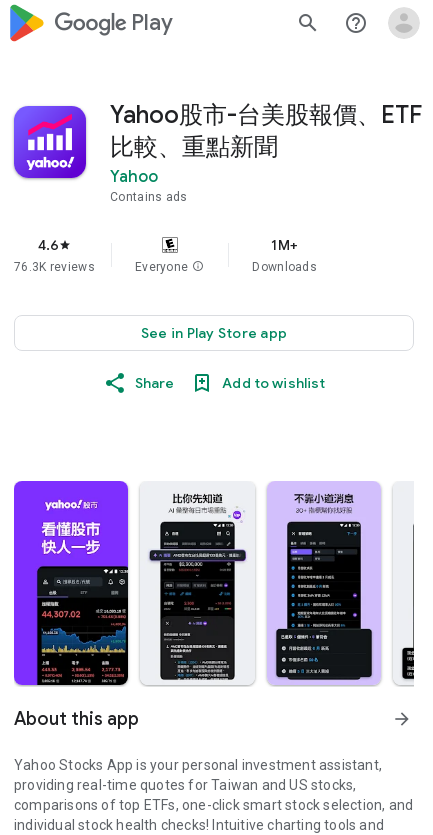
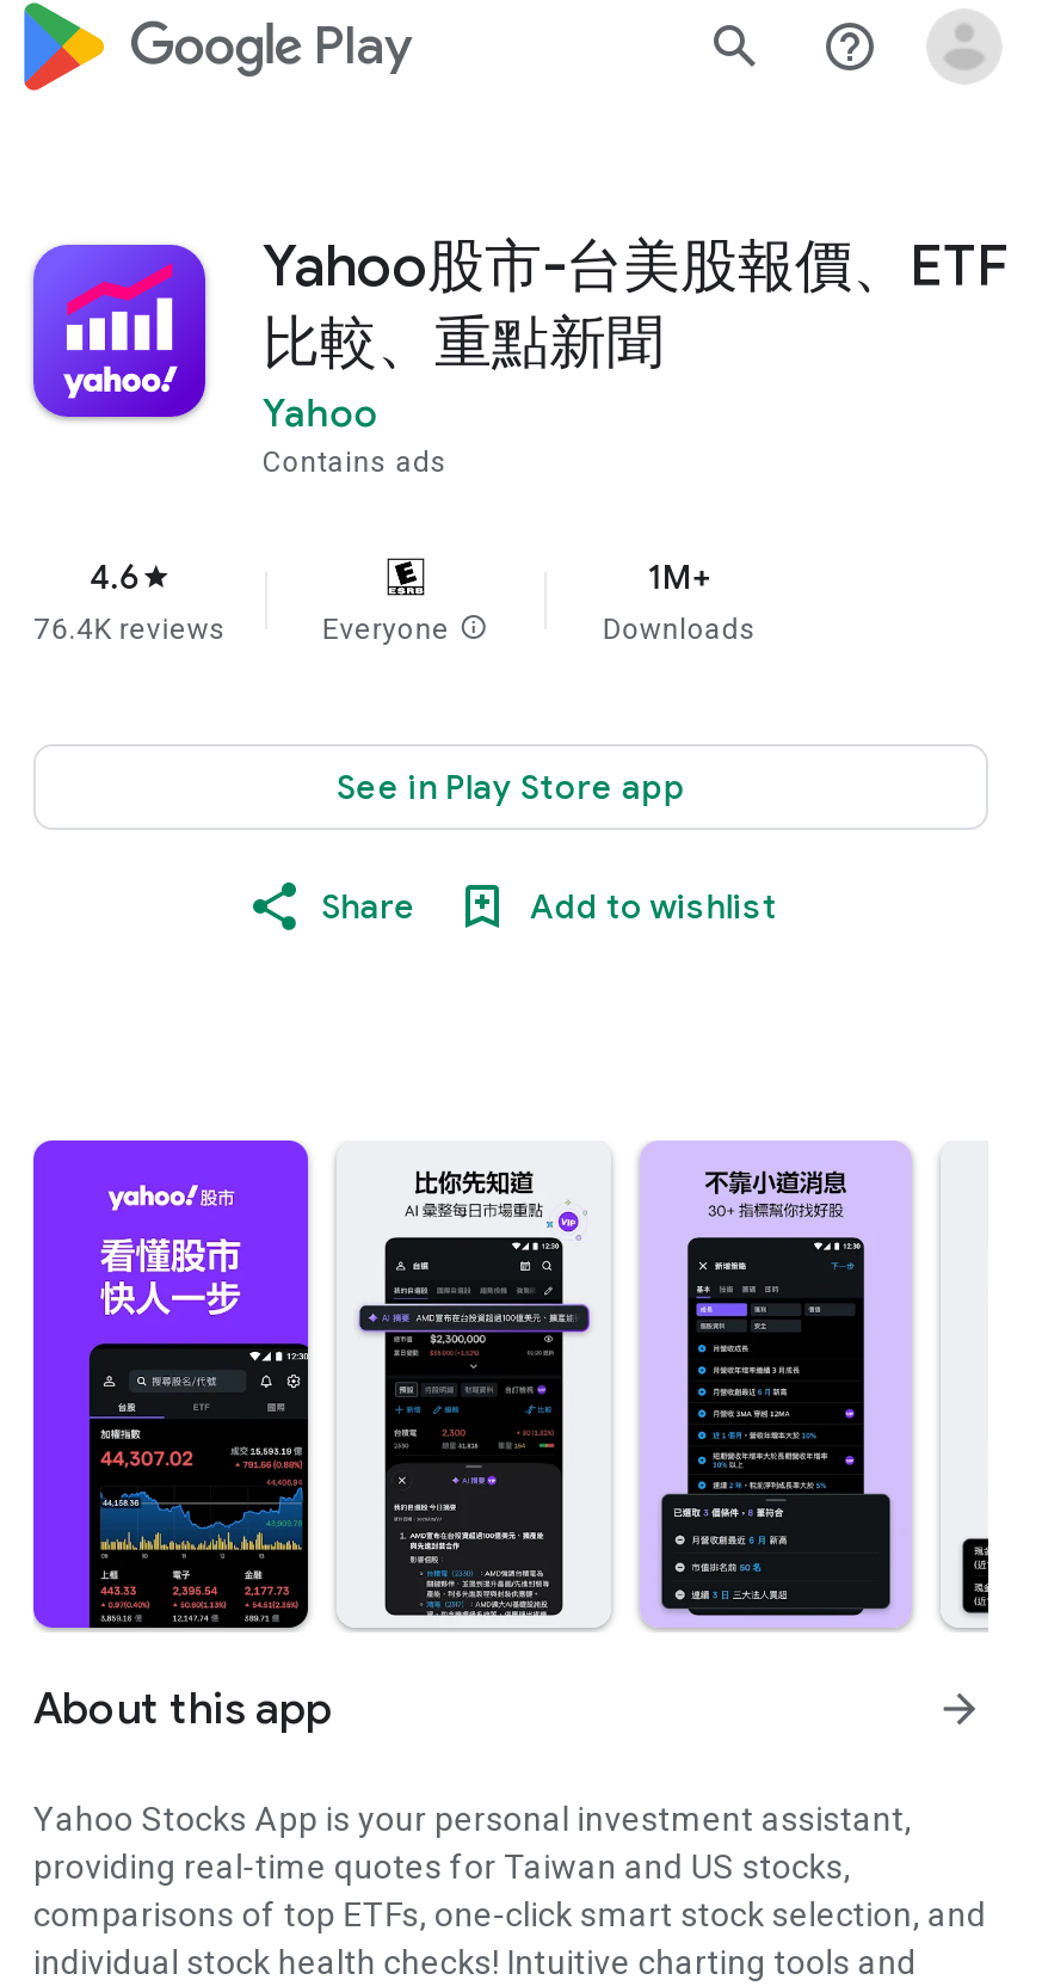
- 76.3K reviews
+ 76.4K reviews
